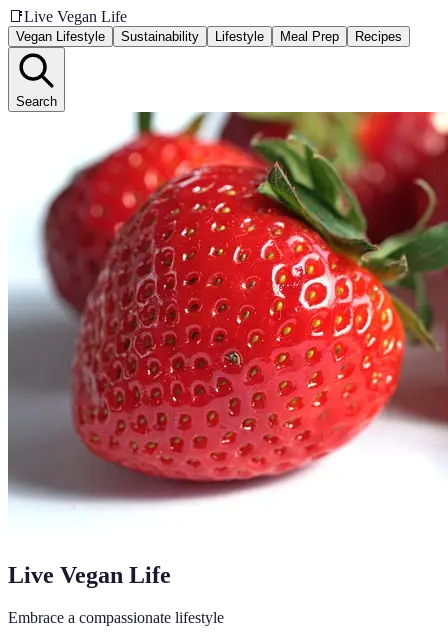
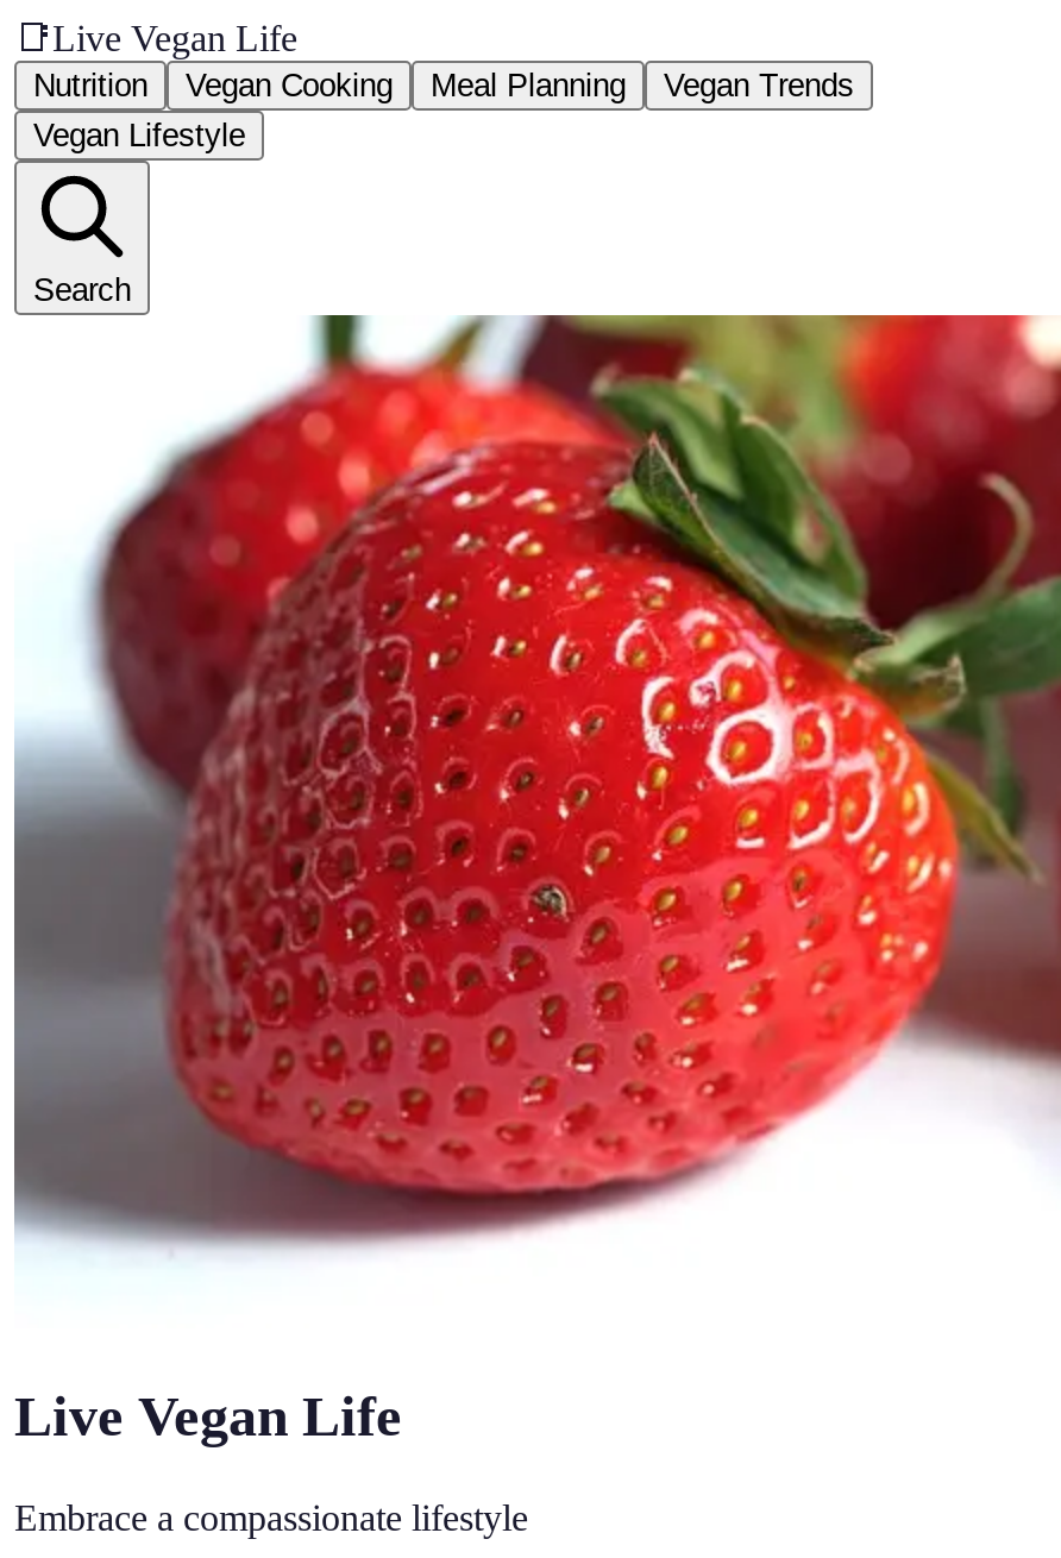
+ Nutrition
+ Vegan Cooking
+ Meal Planning
+ Vegan Trends

- Sustainability
- Lifestyle
- Meal Prep
- Recipes
